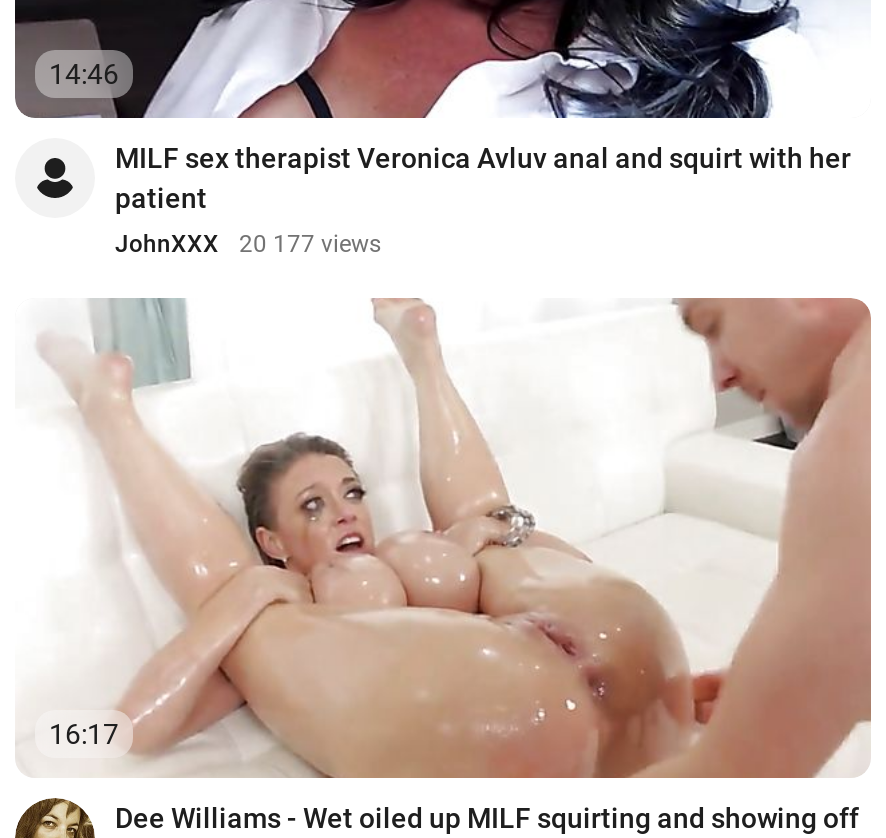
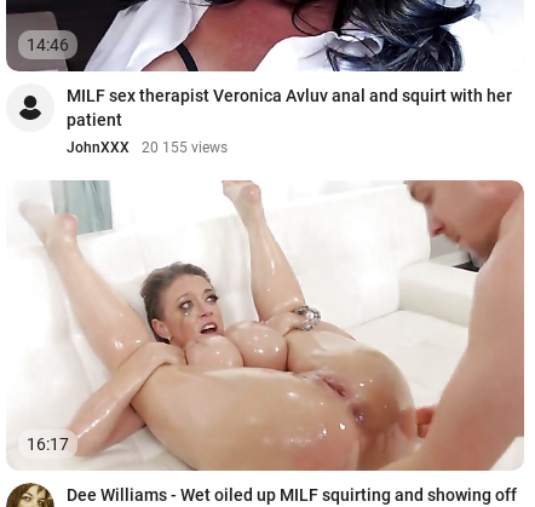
- JohnXXX 20 177 views
+ JohnXXX 20 155 views
